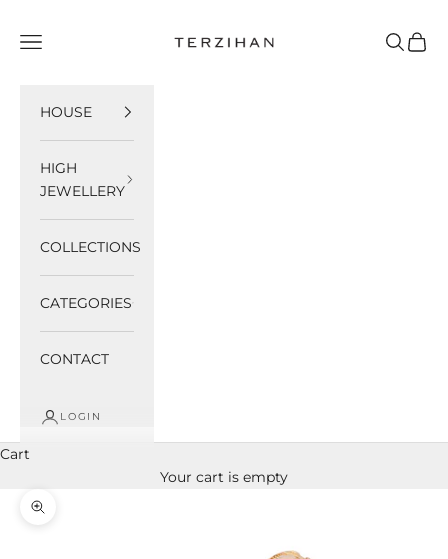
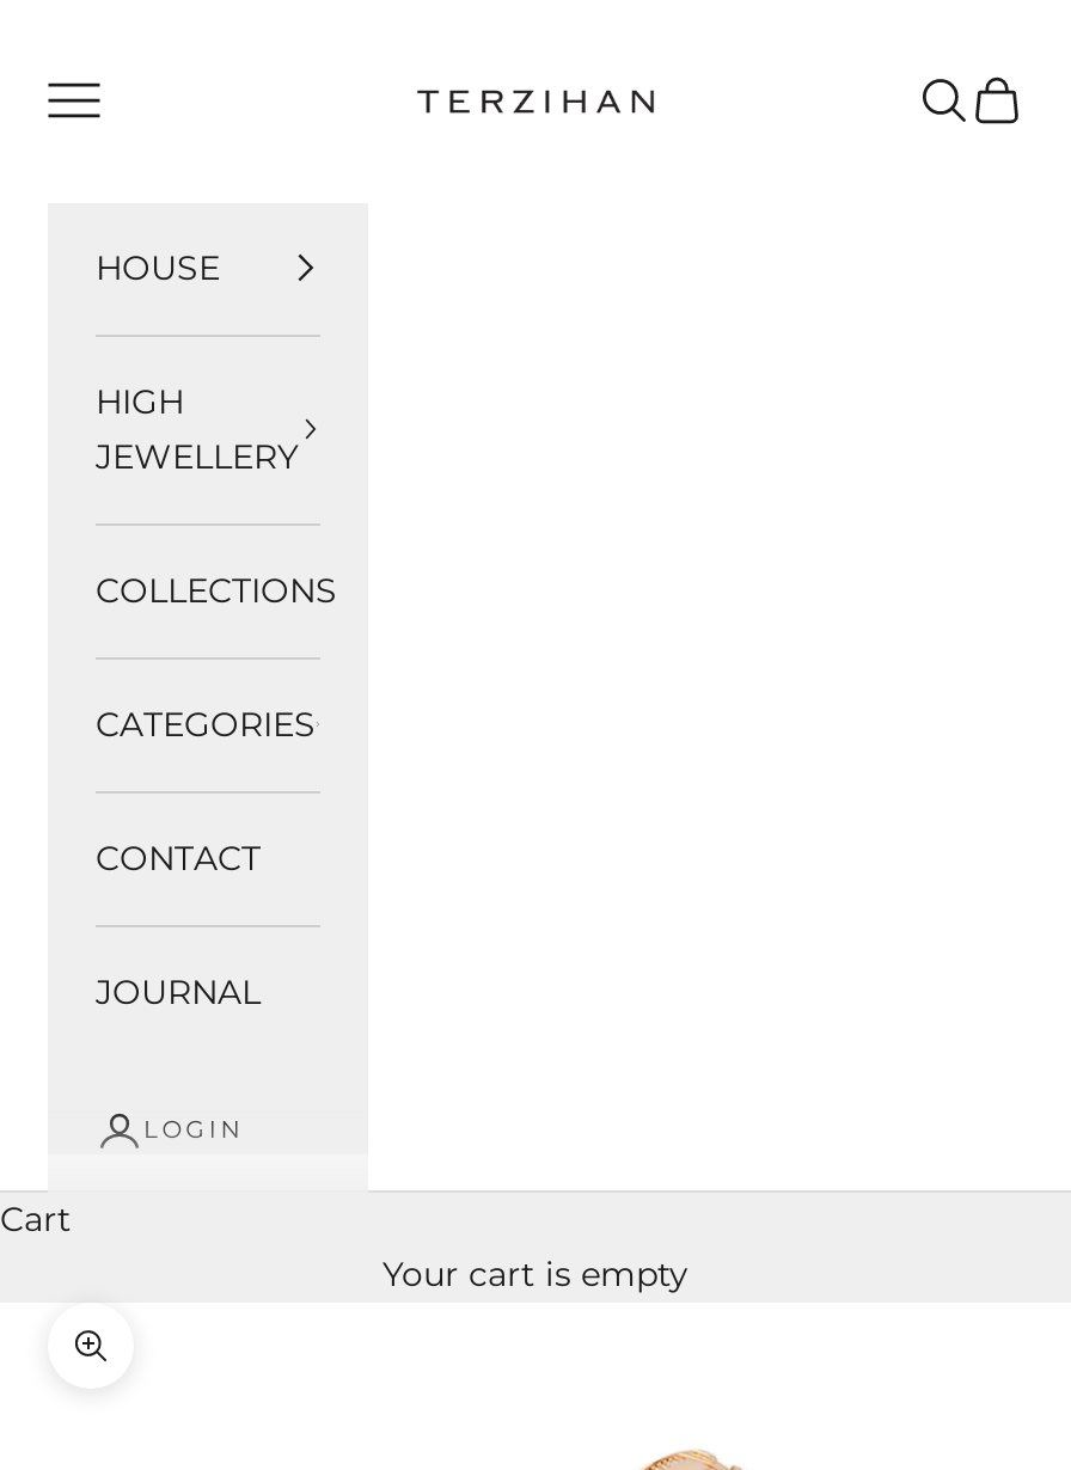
+ JOURNAL
